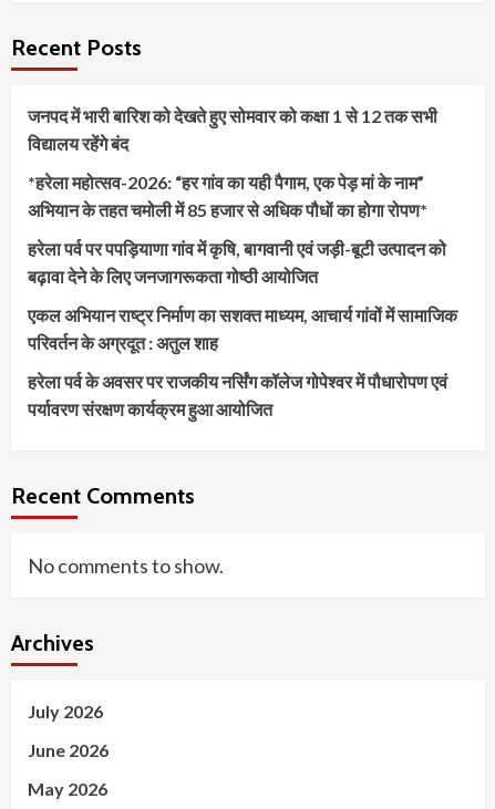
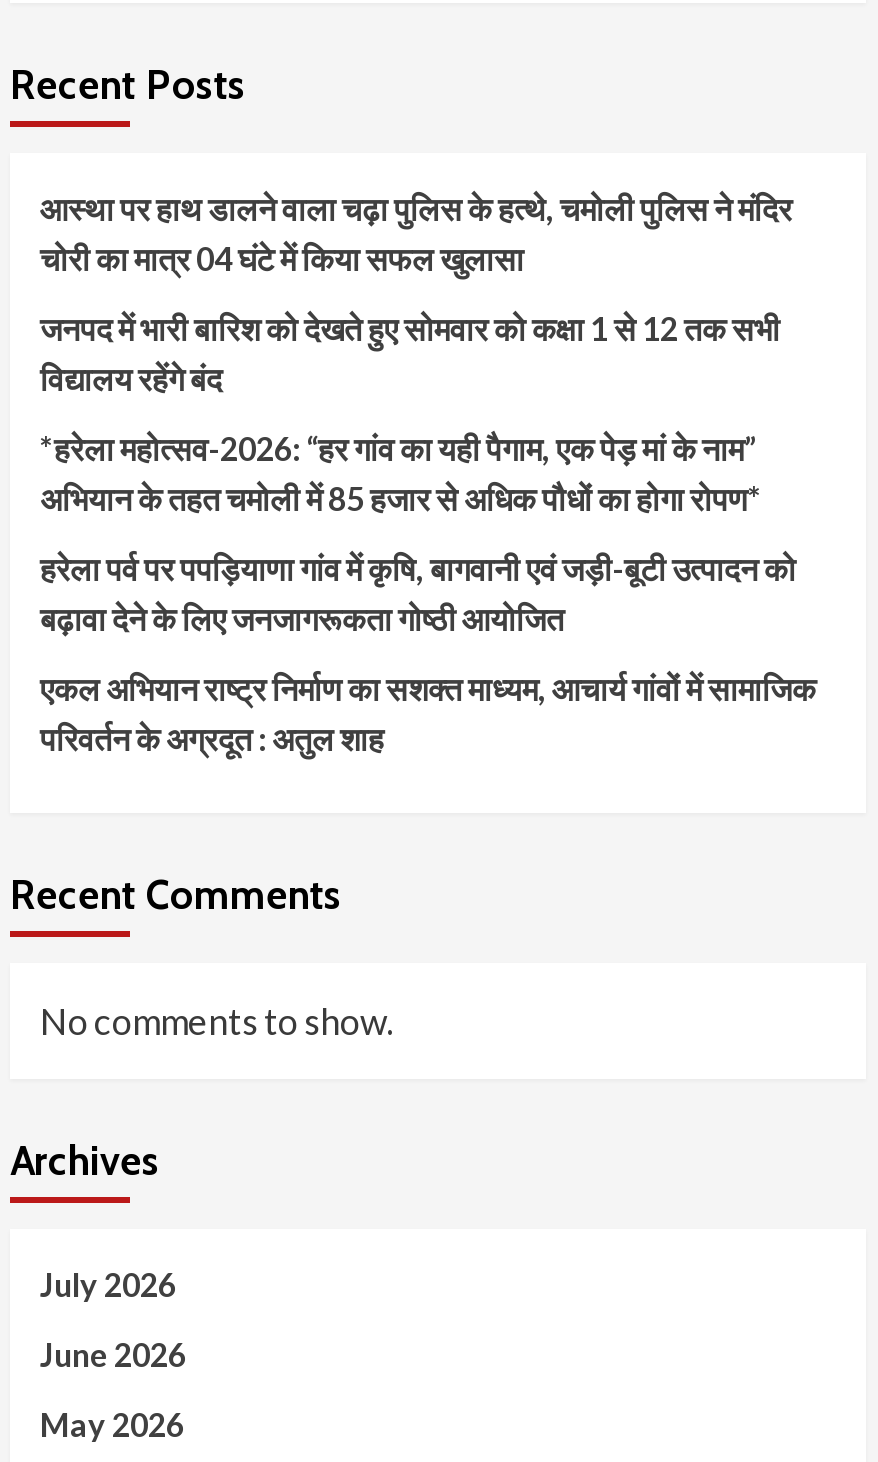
+ आस्था पर हाथ डालने वाला चढ़ा पुलिस के हत्थे, चमोली पुलिस ने मंदिर
+ चोरी का मात्र 04 घंटे में किया सफल खुलासा

moved down: जनपद में भारी बारिश को देखते हुए सोमवार को कक्षा 1 से 12 तक सभी | विद्यालय रहेंगे बंद | *हरेला महोत्सव-2026: “हर गांव का यही पैगाम, एक पेड़ मां के नाम” | अभियान के तहत चमोली में 85 हजार से अधिक पौधों का होगा रोपण* | हरेला पर्व पर पपड़ियाणा गांव में कृषि, बागवानी एवं जड़ी-बूटी उत्पादन को | बढ़ावा देने के लिए जनजागरूकता गोष्ठी आयोजित | एकल अभियान राष्ट्र निर्माण का सशक्त माध्यम, आचार्य गांवों में सामाजिक | परिवर्तन के अग्रदूत : अतुल शाह

- हरेला पर्व के अवसर पर राजकीय नर्सिंग कॉलेज गोपेश्वर में पौधारोपण एवं
- पर्यावरण संरक्षण कार्यक्रम हुआ आयोजित
